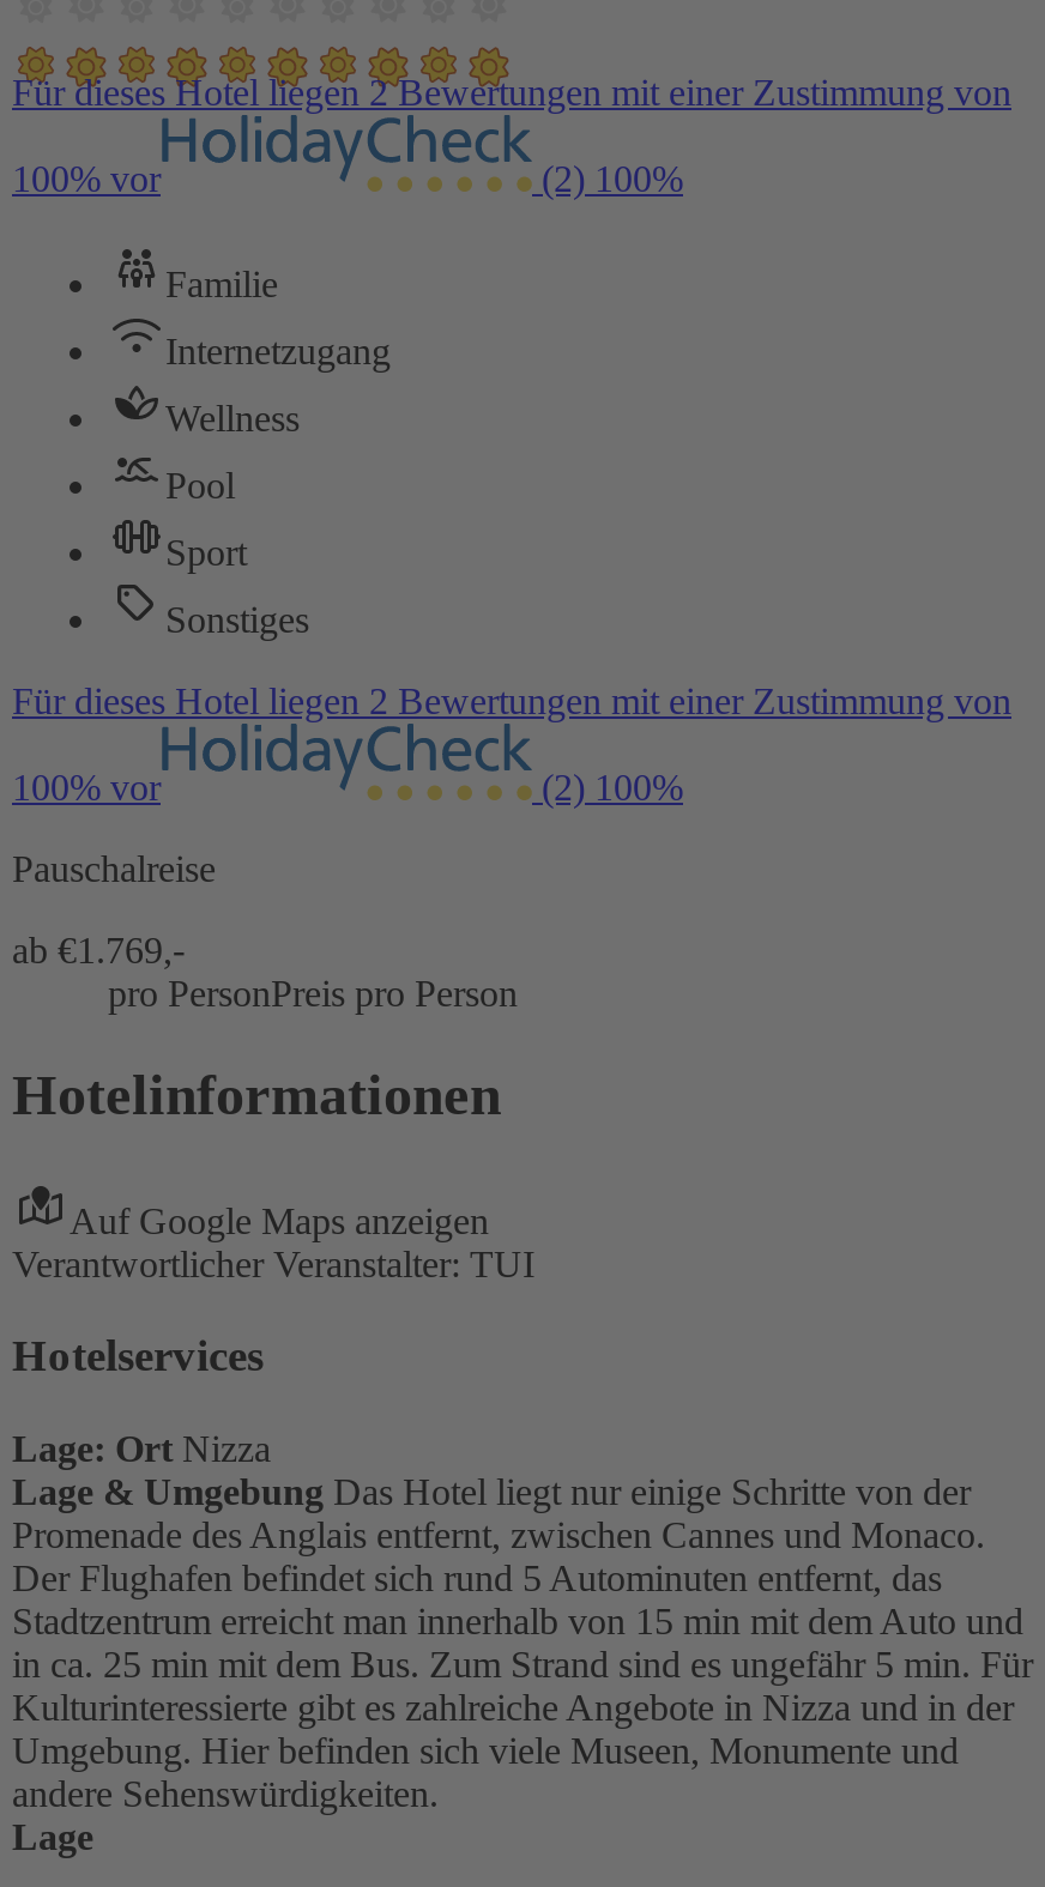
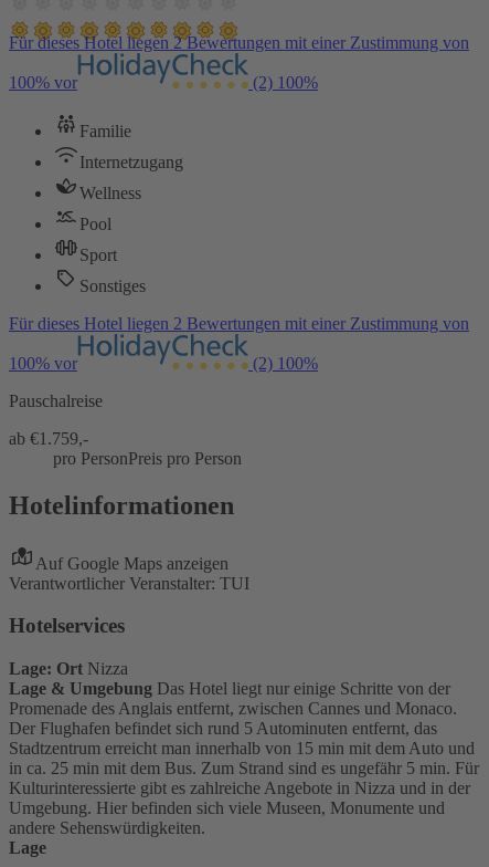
- ab €1.769,-
+ ab €1.759,-
